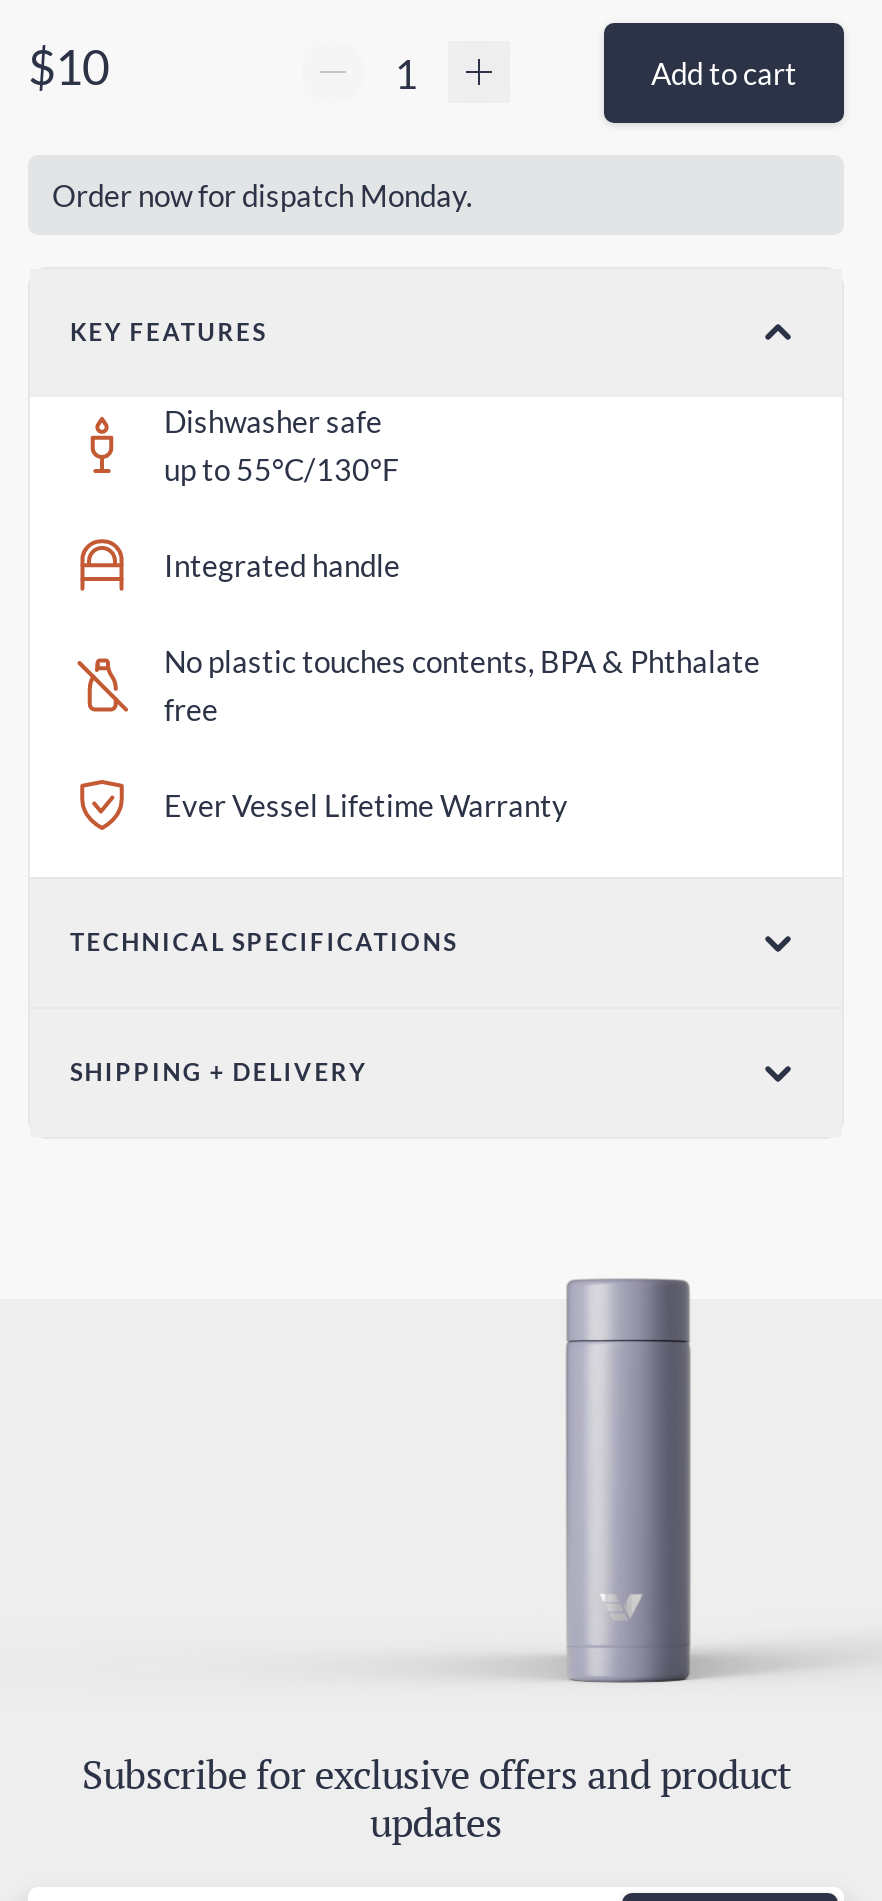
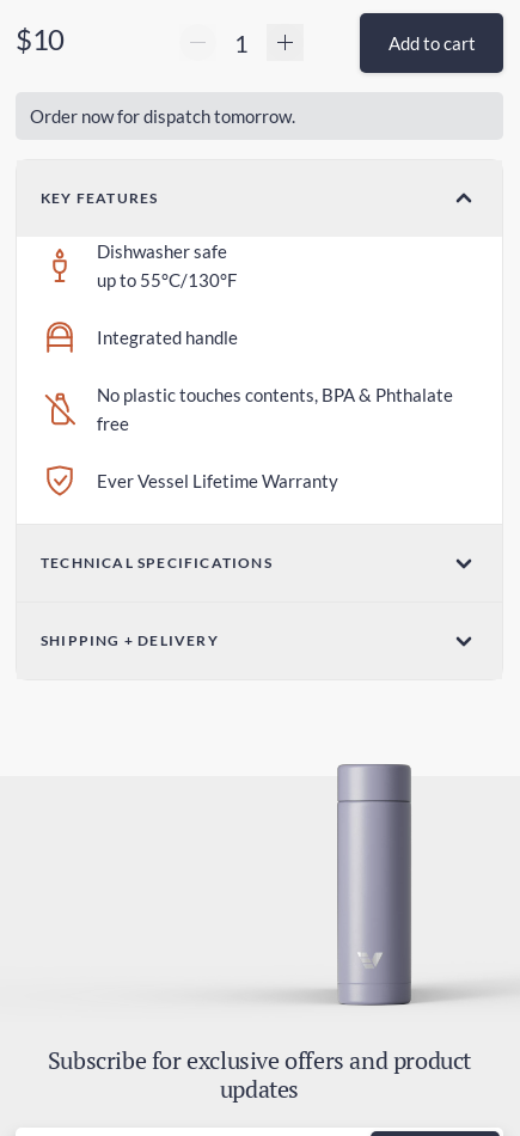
- Order now for dispatch Monday.
+ Order now for dispatch tomorrow.
